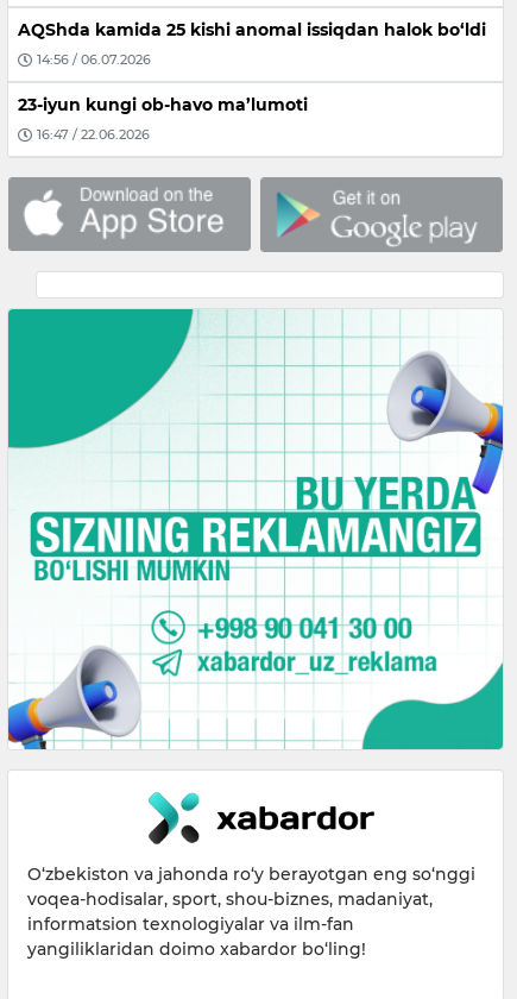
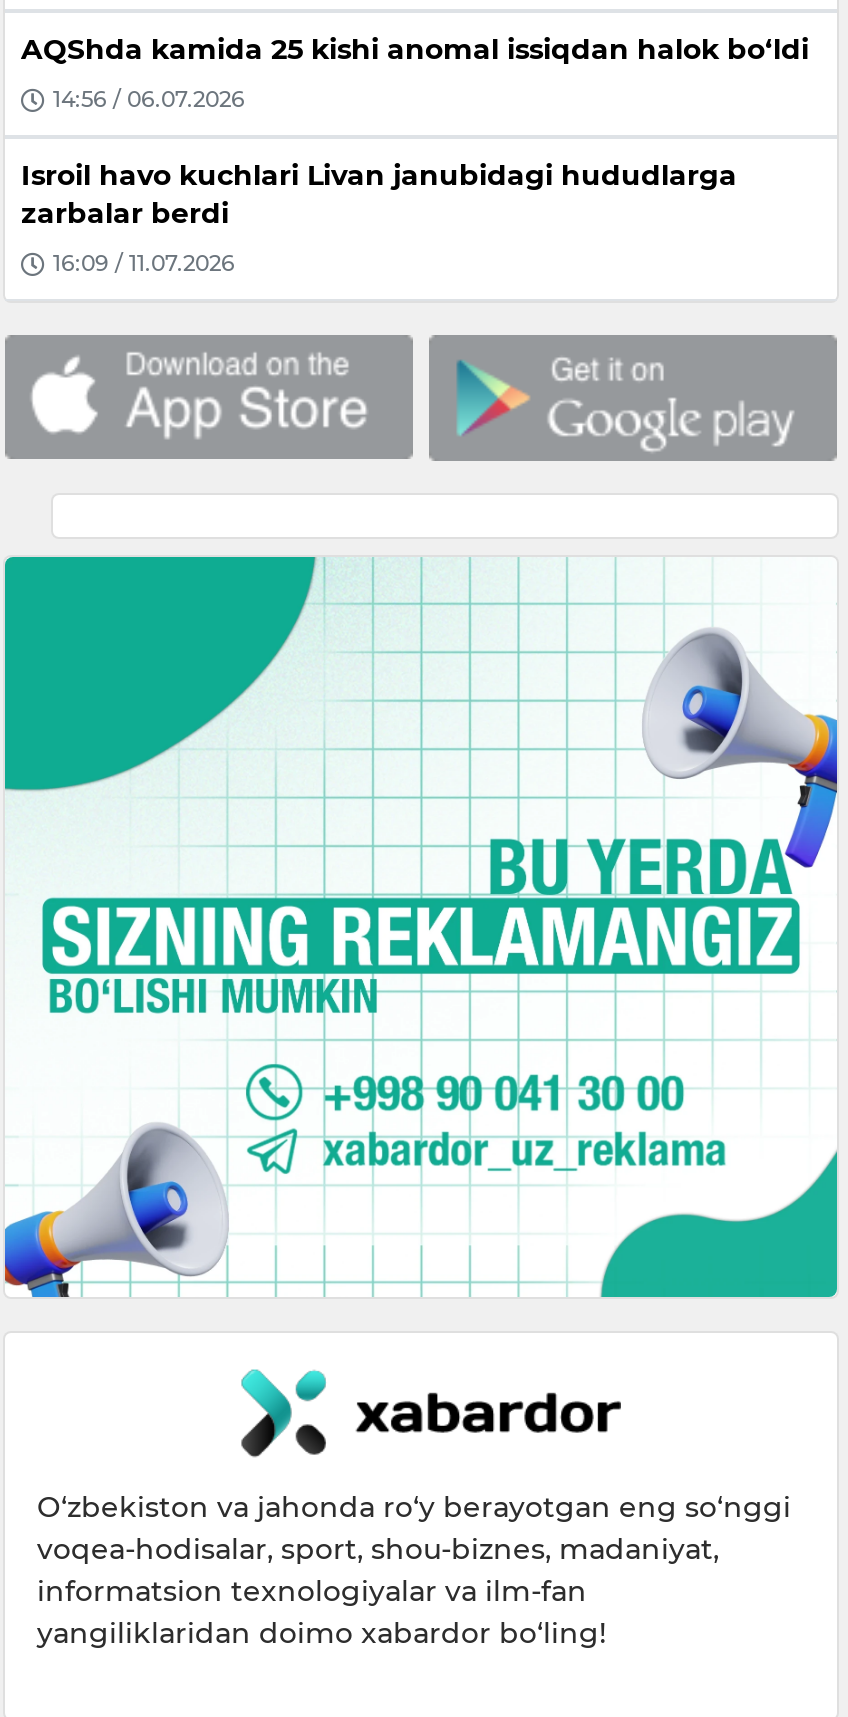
- 23-iyun kungi ob-havo ma’lumoti
+ Isroil havo kuchlari Livan janubidagi hududlarga
+ zarbalar berdi

- 16:47 / 22.06.2026
+ 16:09 / 11.07.2026
